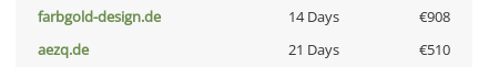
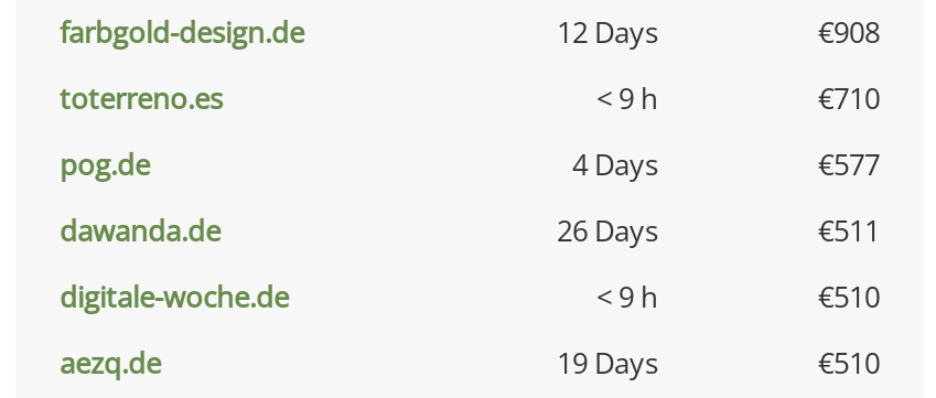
- 14 Days
+ 12 Days

+ toterreno.es
+ < 9 h
+ €710
+ pog.de
+ 4 Days
+ €577
+ dawanda.de
+ 26 Days
+ €511
+ digitale-woche.de
+ < 9 h
+ €510

- 21 Days
+ 19 Days
